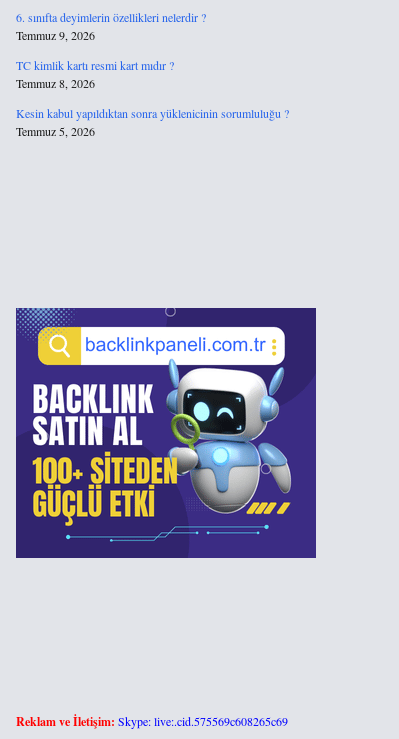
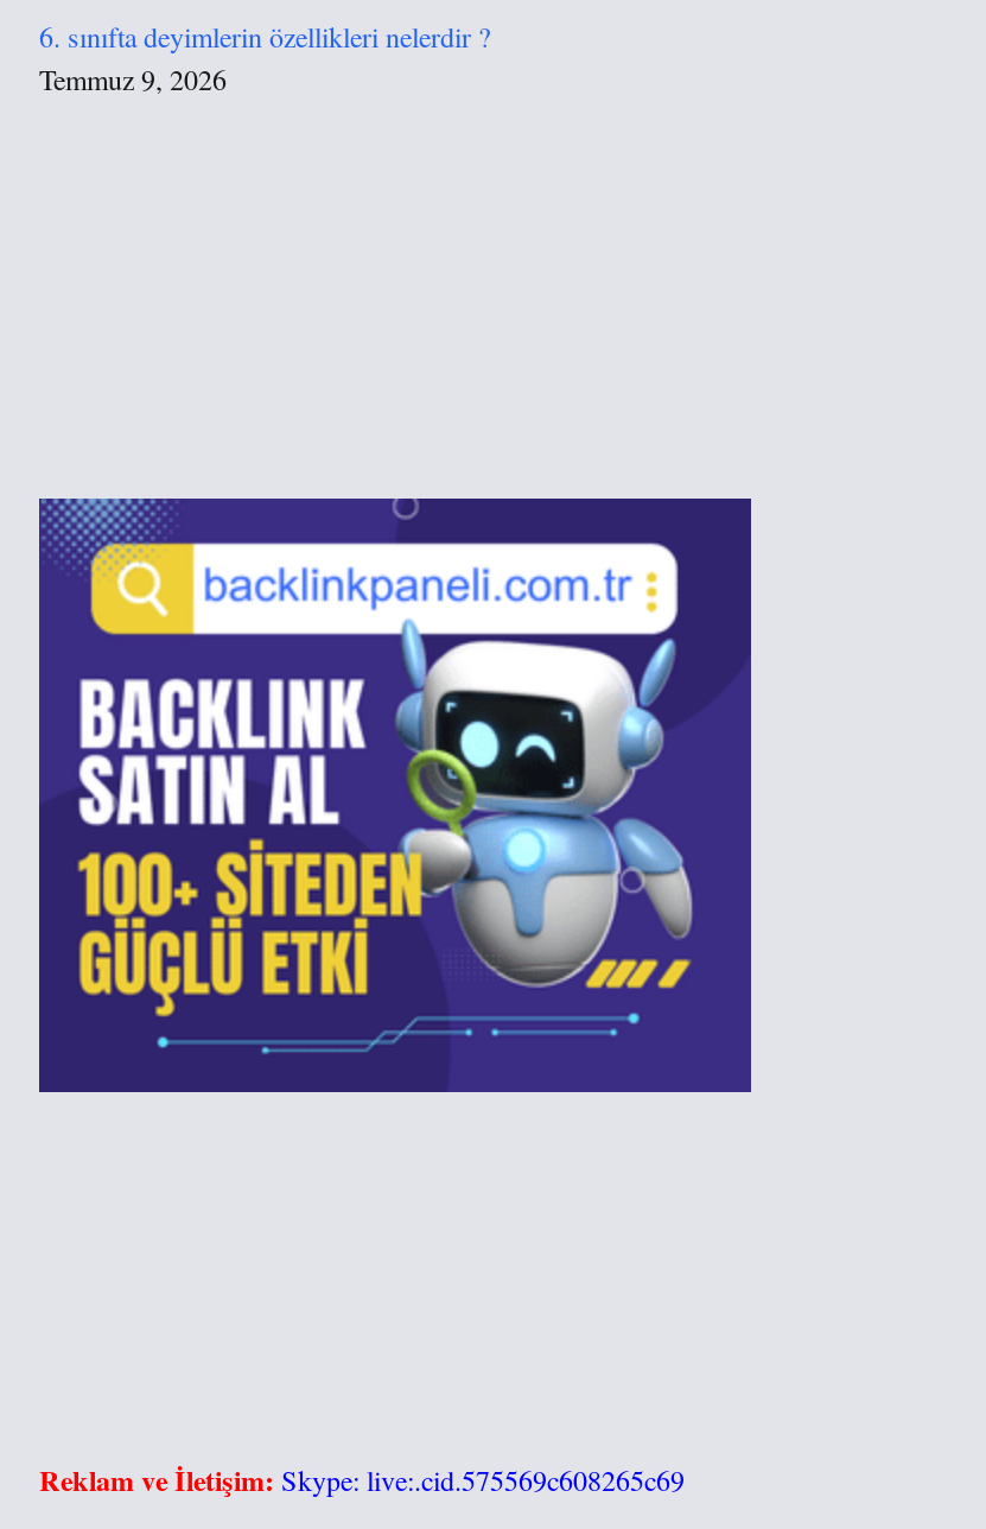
- TC kimlik kartı resmi kart mıdır ?
- Temmuz 8, 2026
- Kesin kabul yapıldıktan sonra yüklenicinin sorumluluğu ?
- Temmuz 5, 2026
